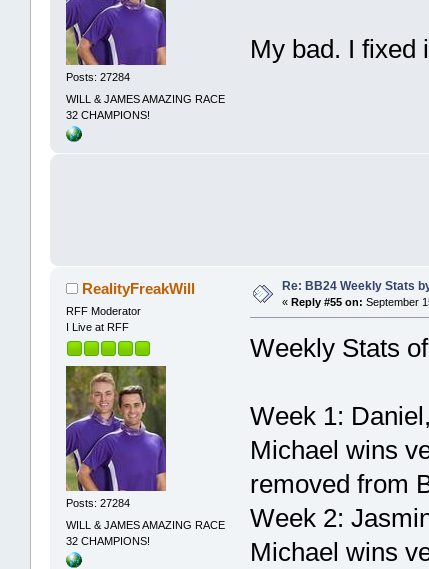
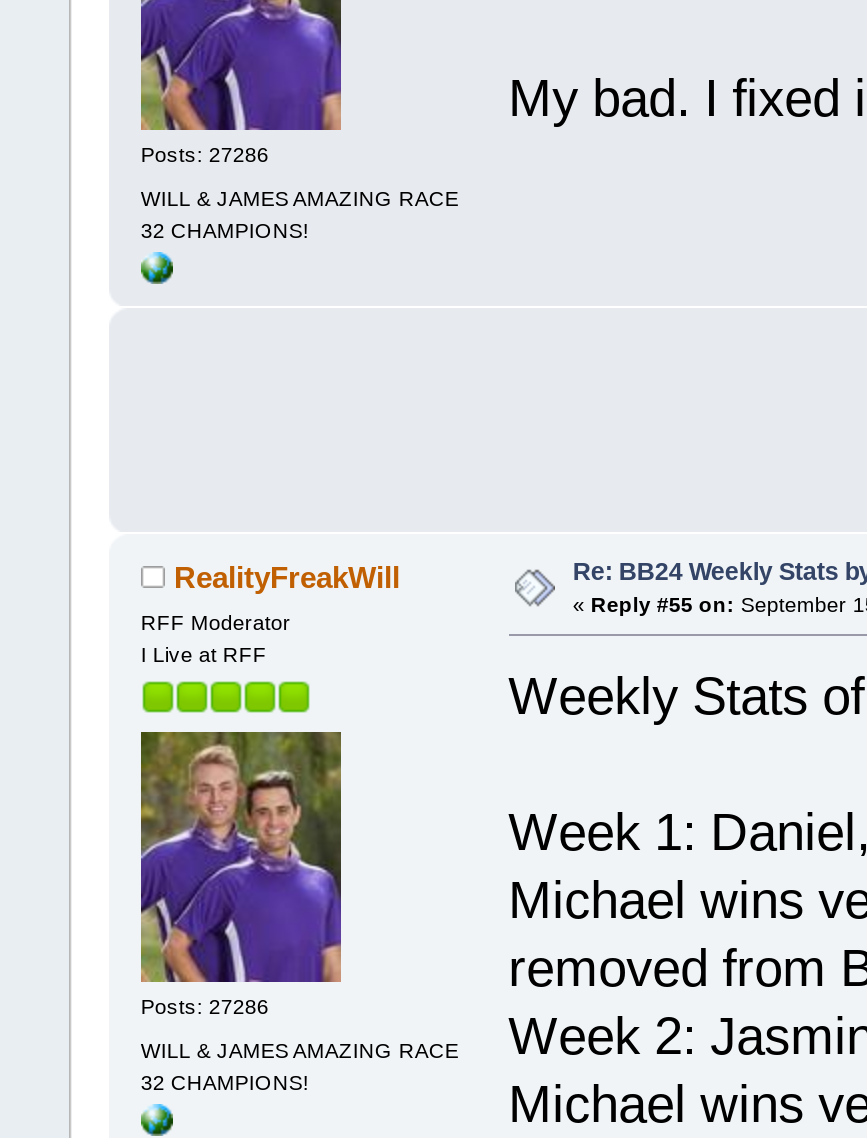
- Posts: 27284
+ Posts: 27286

- Posts: 27284
+ Posts: 27286
